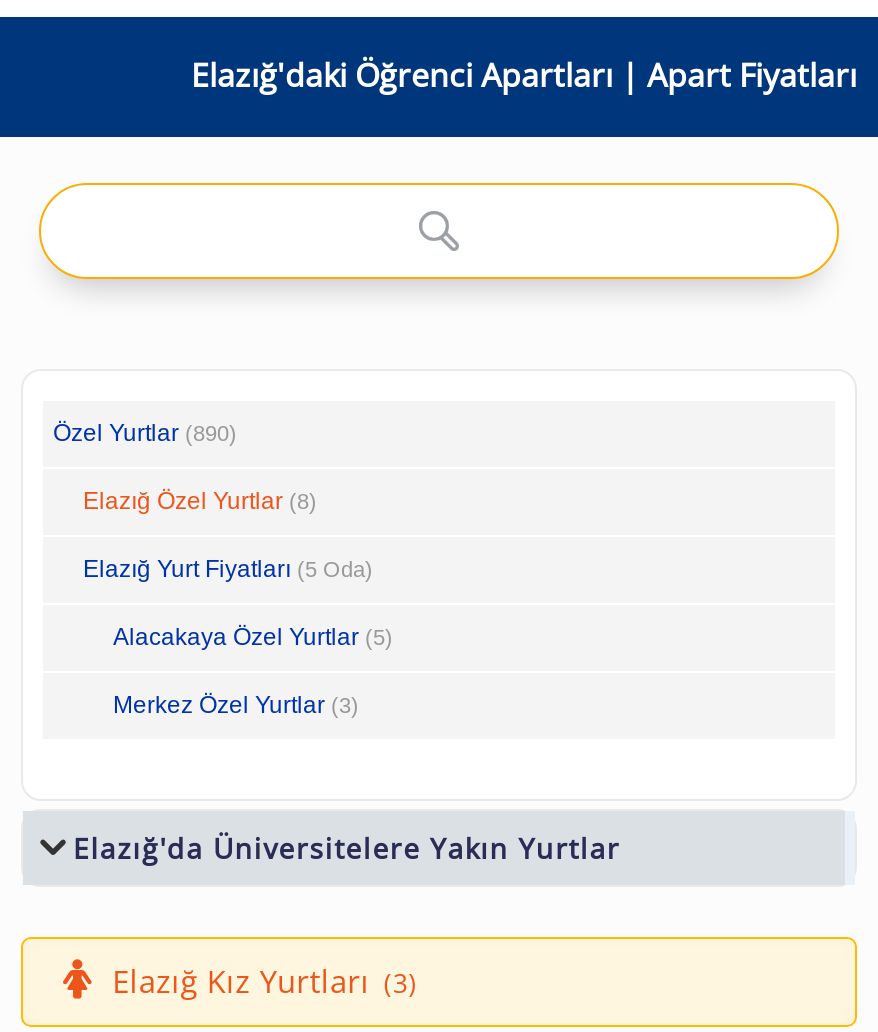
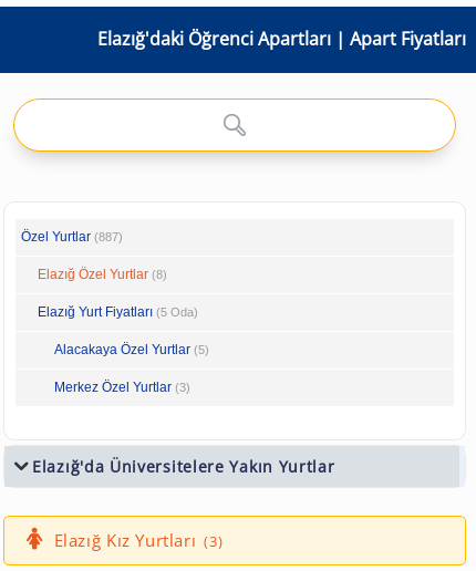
- Özel Yurtlar (890)
+ Özel Yurtlar (887)
